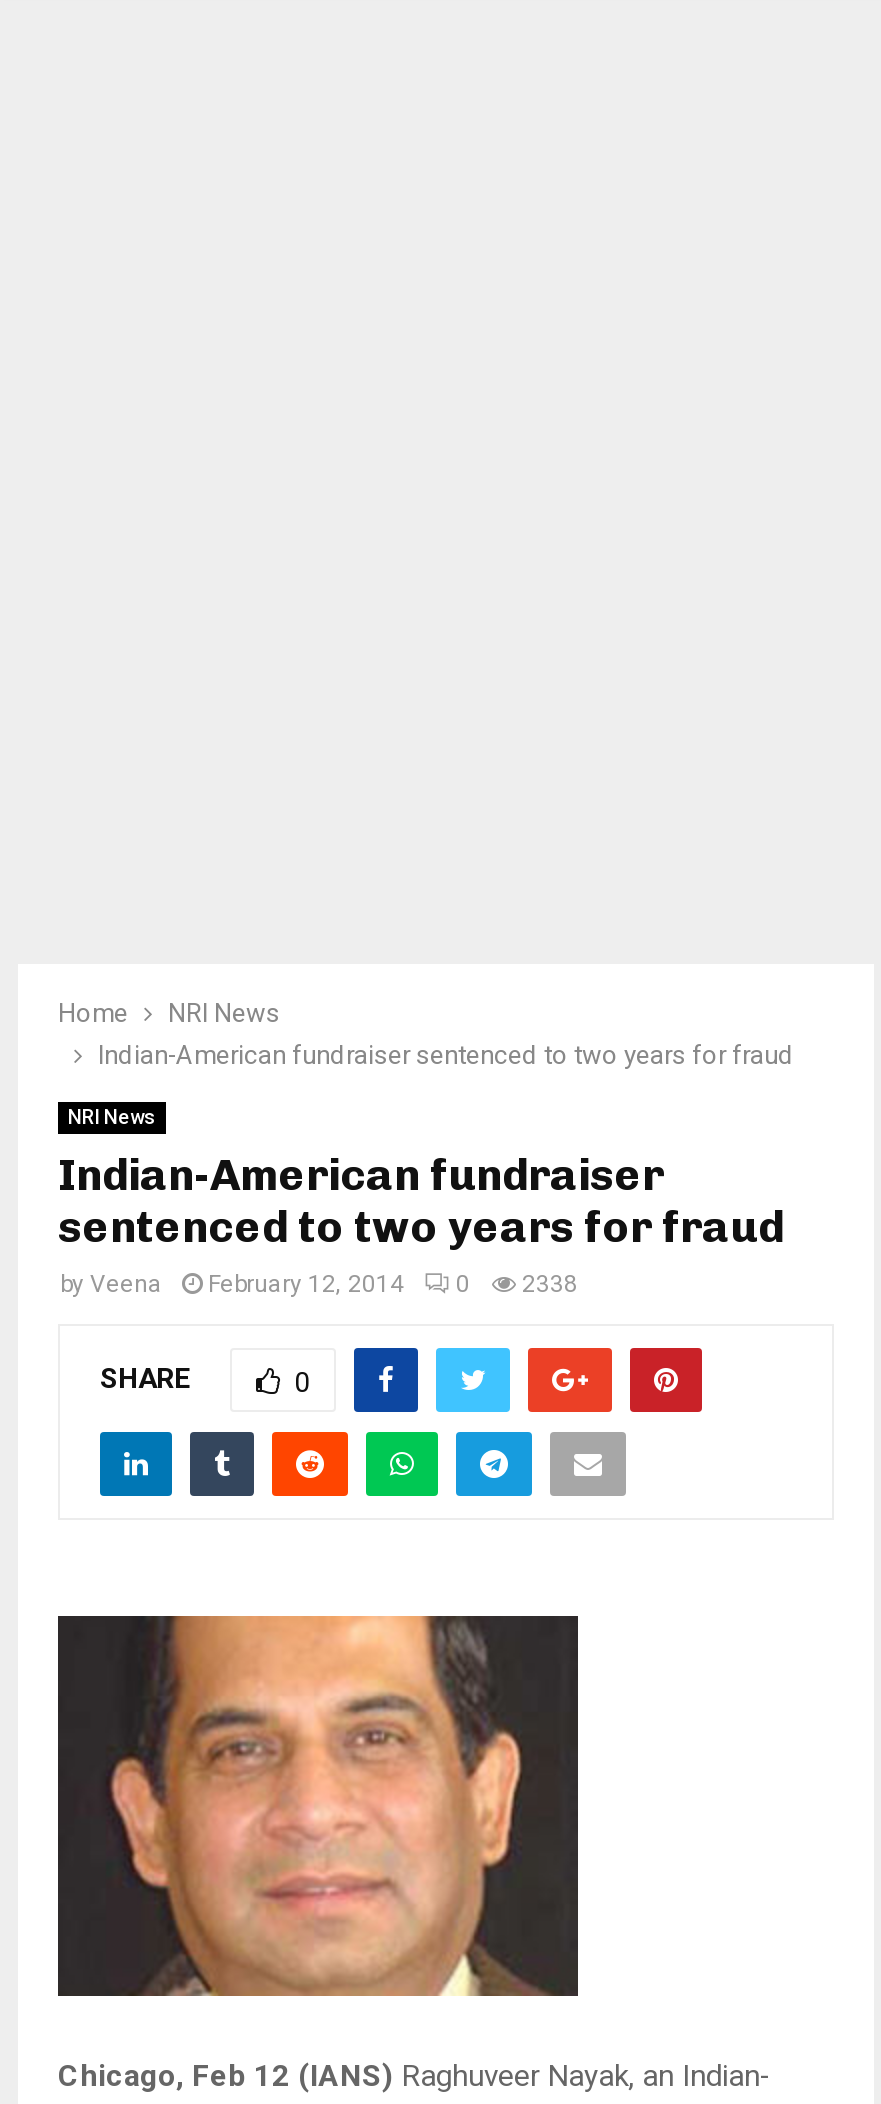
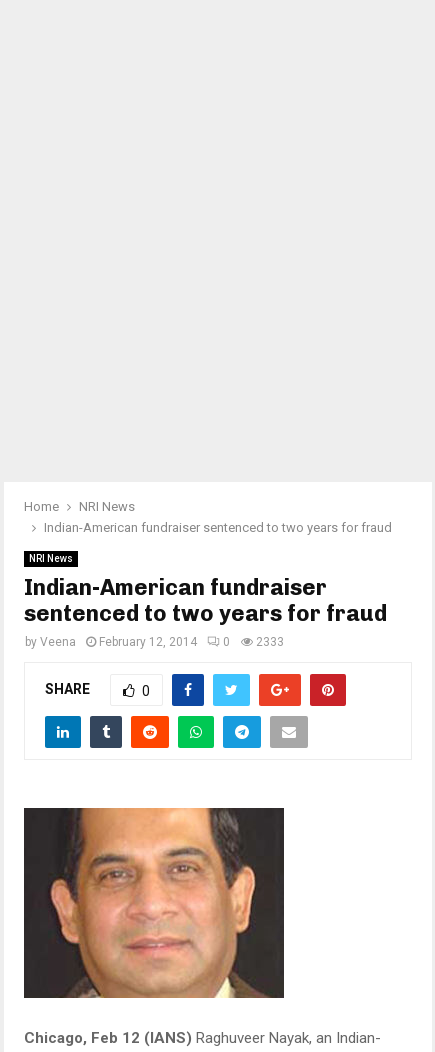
- by Veena February 12, 2014 0 2338
+ by Veena February 12, 2014 0 2333
